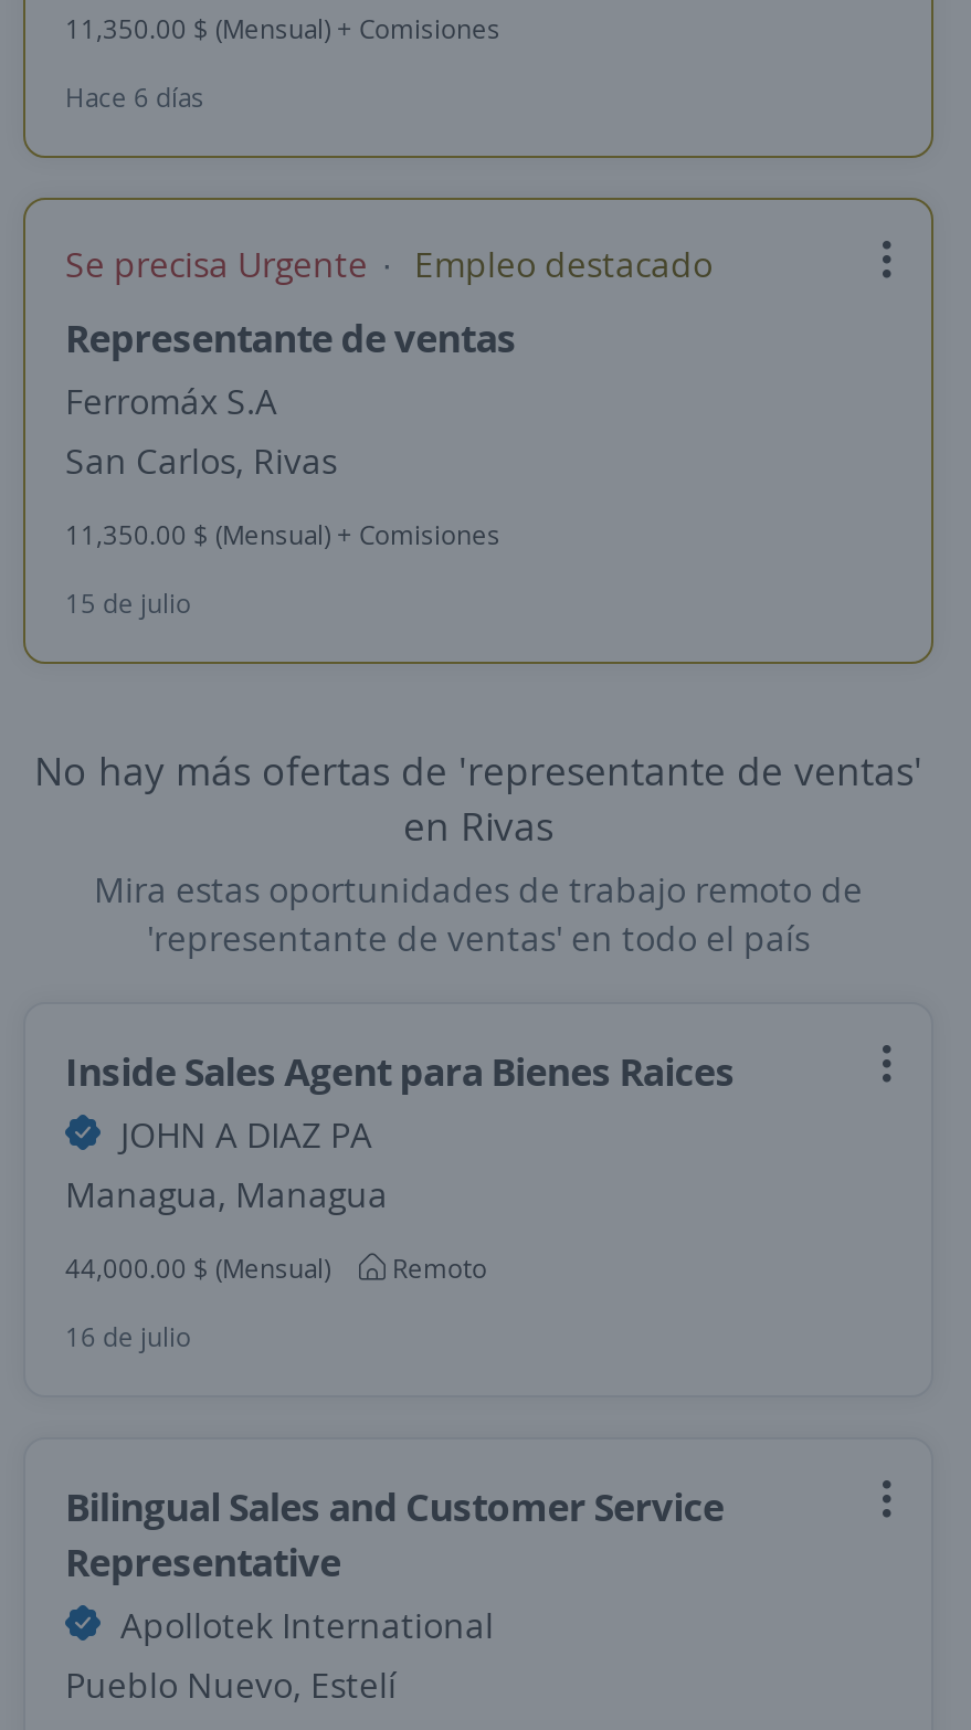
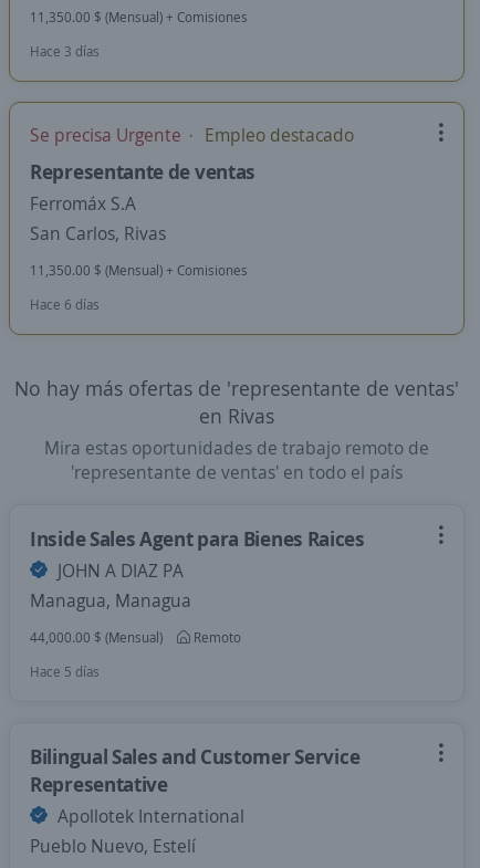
- Hace 6 días
+ Hace 3 días

- 15 de julio
+ Hace 6 días

- 16 de julio
+ Hace 5 días
